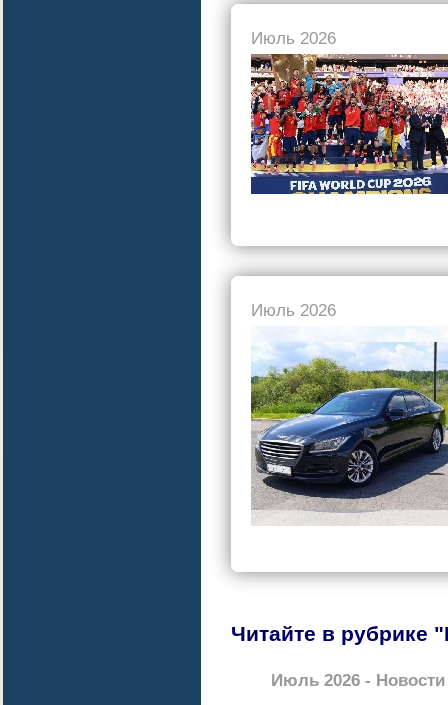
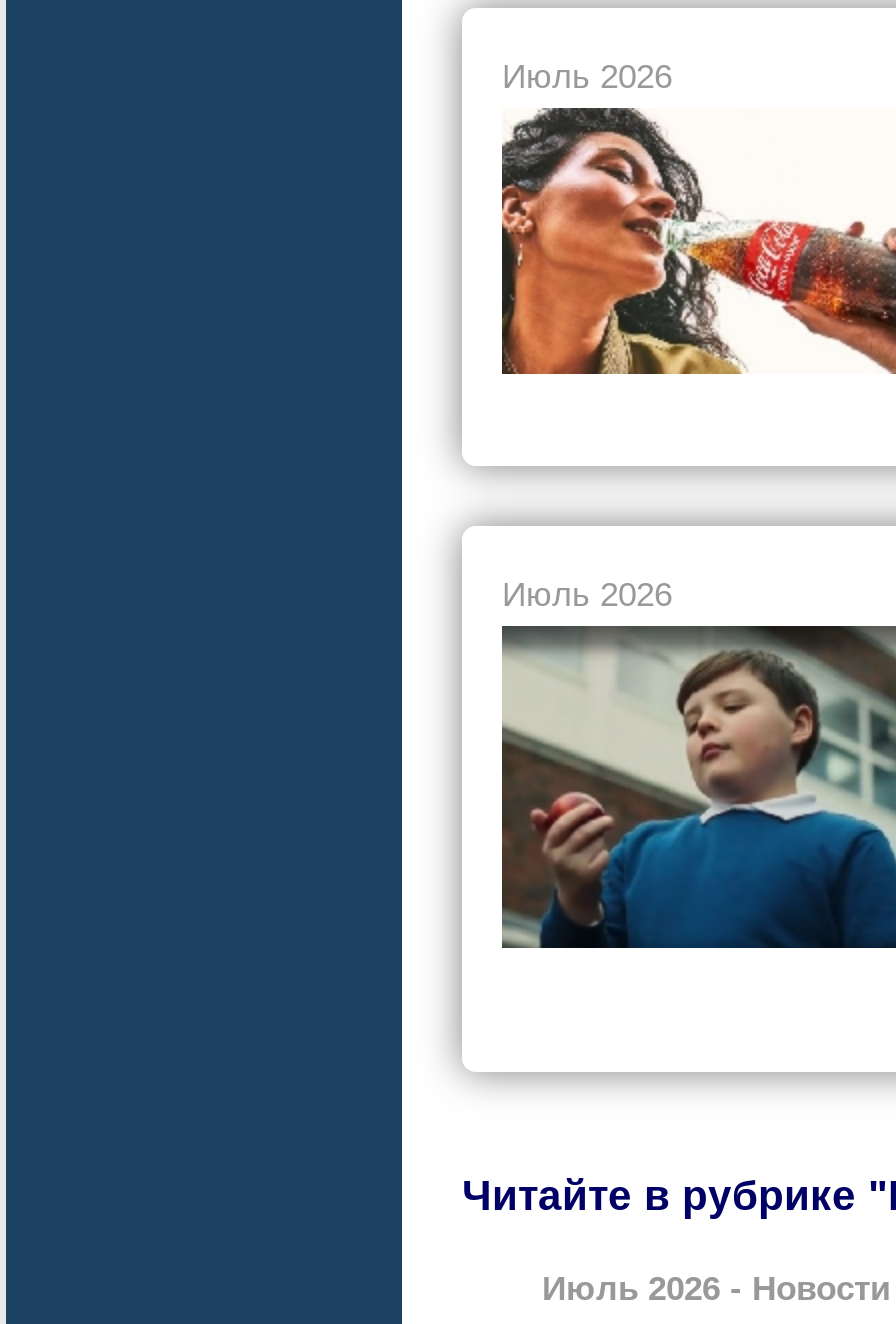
- [image]
+ [image]

- [image]
+ [image]
